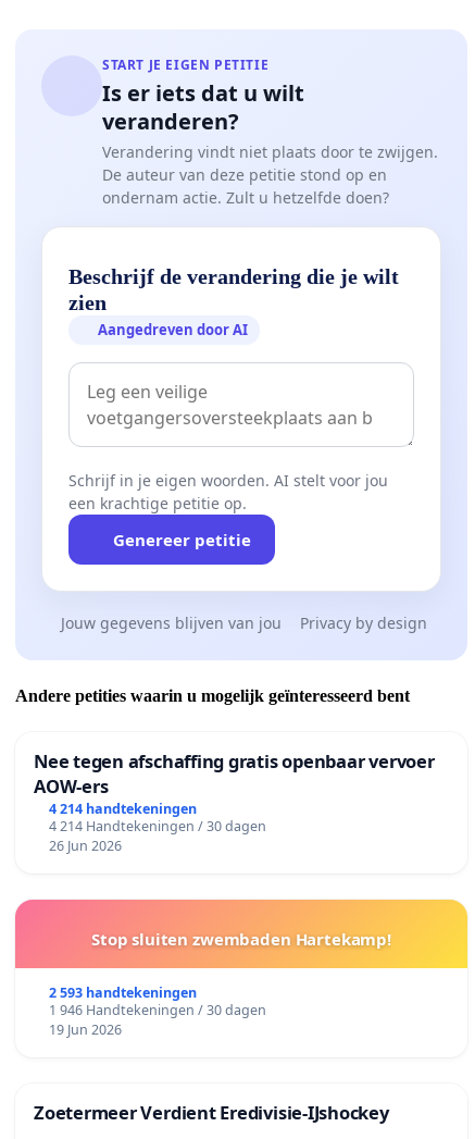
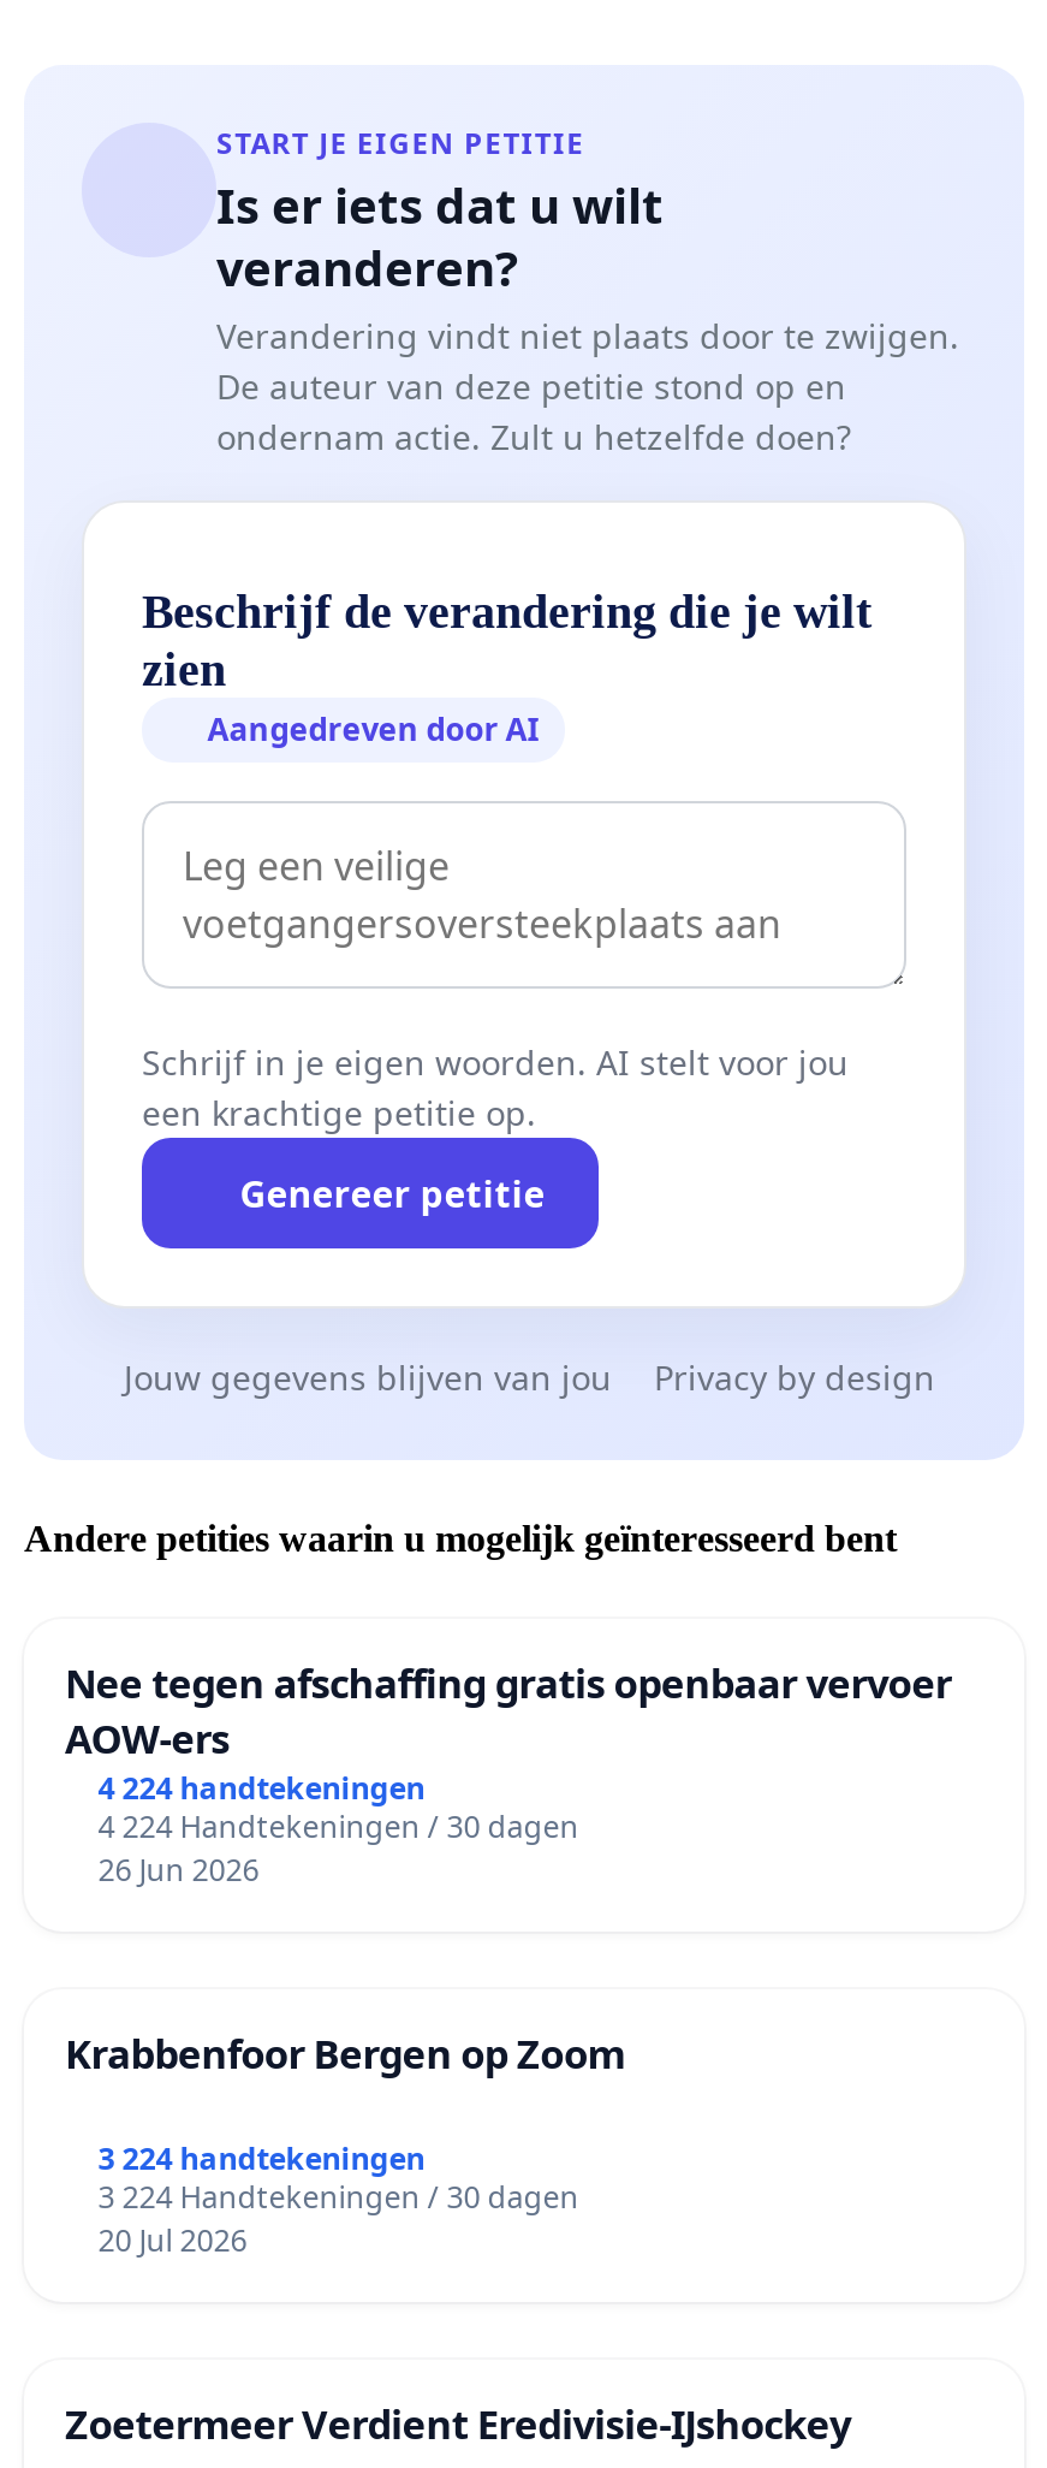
- 4 214 handtekeningen
+ 4 224 handtekeningen

- 4 214 Handtekeningen / 30 dagen
+ 4 224 Handtekeningen / 30 dagen

- Stop sluiten zwembaden Hartekamp!
+ Krabbenfoor Bergen op Zoom

- 2 593 handtekeningen
- 1 946 Handtekeningen / 30 dagen
- 19 Jun 2026
+ 3 224 handtekeningen
+ 3 224 Handtekeningen / 30 dagen
+ 20 Jul 2026
